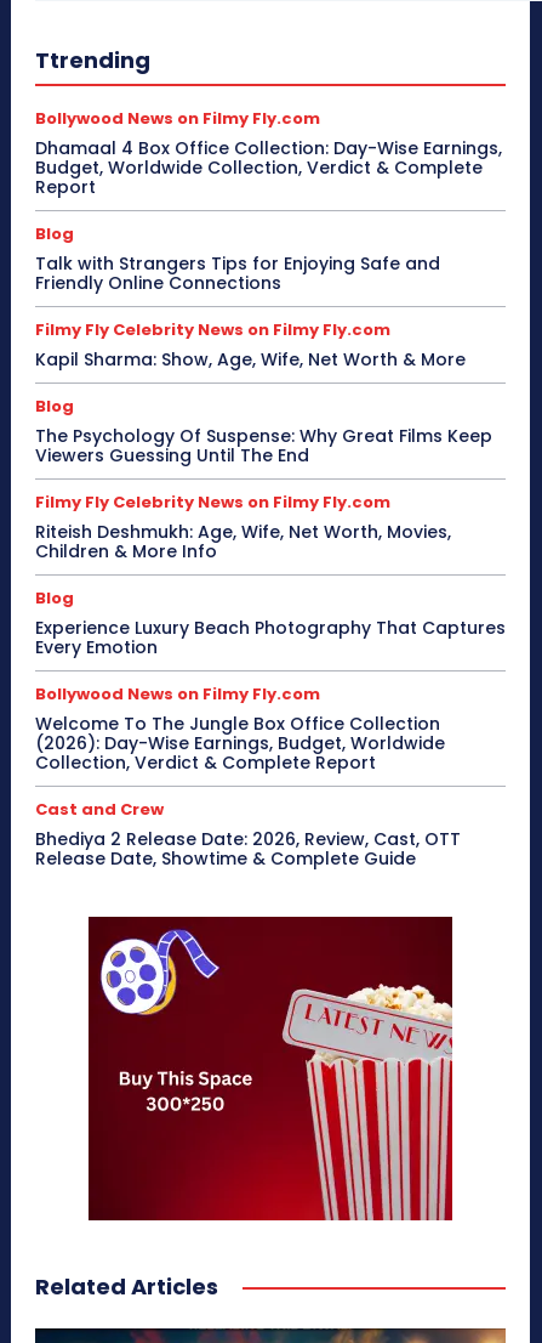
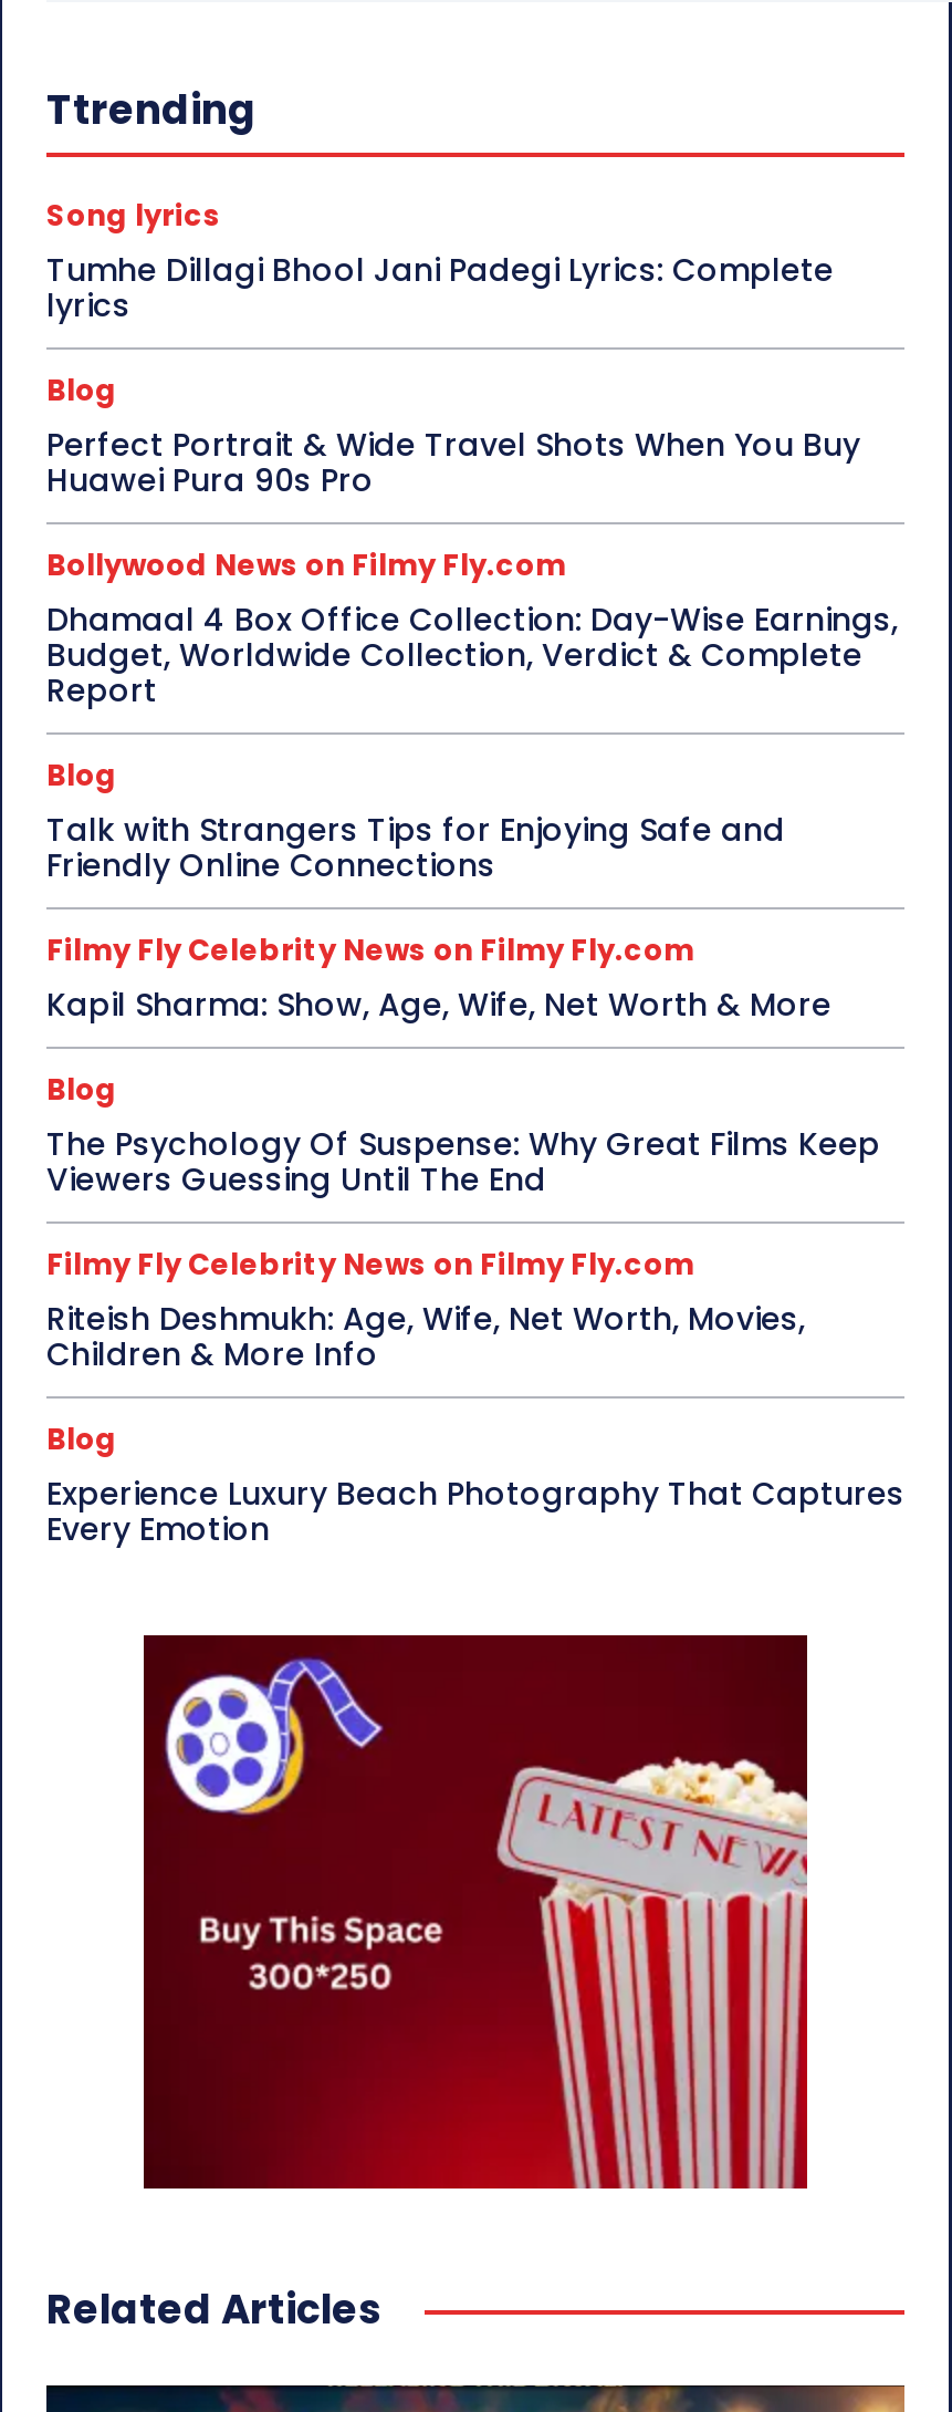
+ Song lyrics
+ Tumhe Dillagi Bhool Jani Padegi Lyrics: Complete
+ lyrics
+ Blog
+ Perfect Portrait & Wide Travel Shots When You Buy
+ Huawei Pura 90s Pro

moved down: Bollywood News on Filmy Fly.com | Dhamaal 4 Box Office Collection: Day-Wise Earnings, | Budget, Worldwide Collection, Verdict & Complete | ... | Experience Luxury Beach Photography That Captures | Every Emotion

- Bollywood News on Filmy Fly.com
- Welcome To The Jungle Box Office Collection
- (2026): Day-Wise Earnings, Budget, Worldwide
- Collection, Verdict & Complete Report
- Cast and Crew
- Bhediya 2 Release Date: 2026, Review, Cast, OTT
- Release Date, Showtime & Complete Guide
